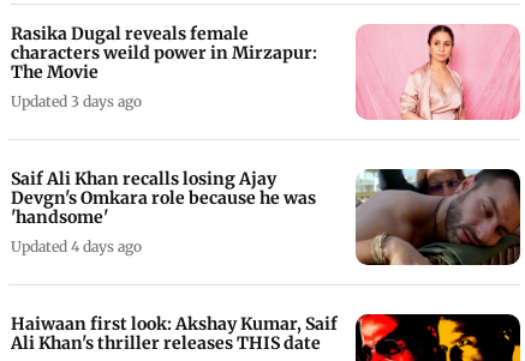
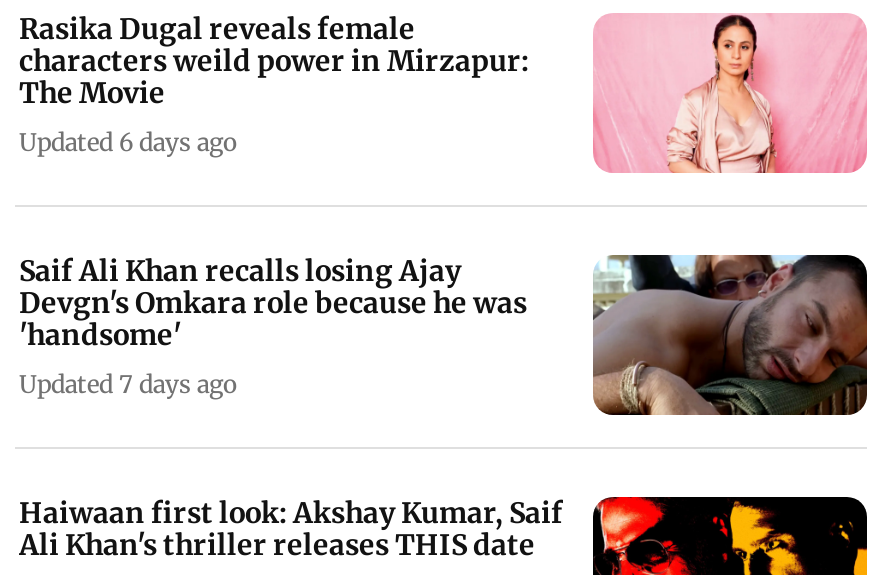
- Updated 3 days ago
+ Updated 6 days ago

- Updated 4 days ago
+ Updated 7 days ago
